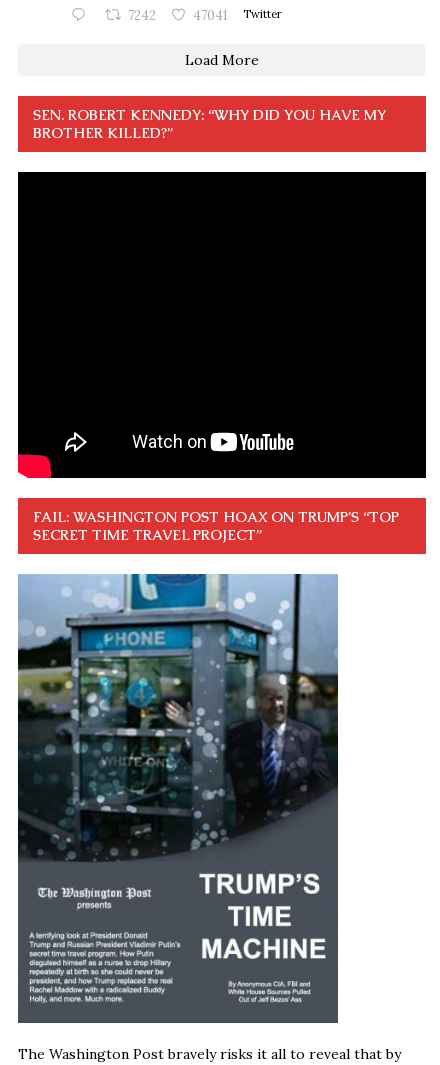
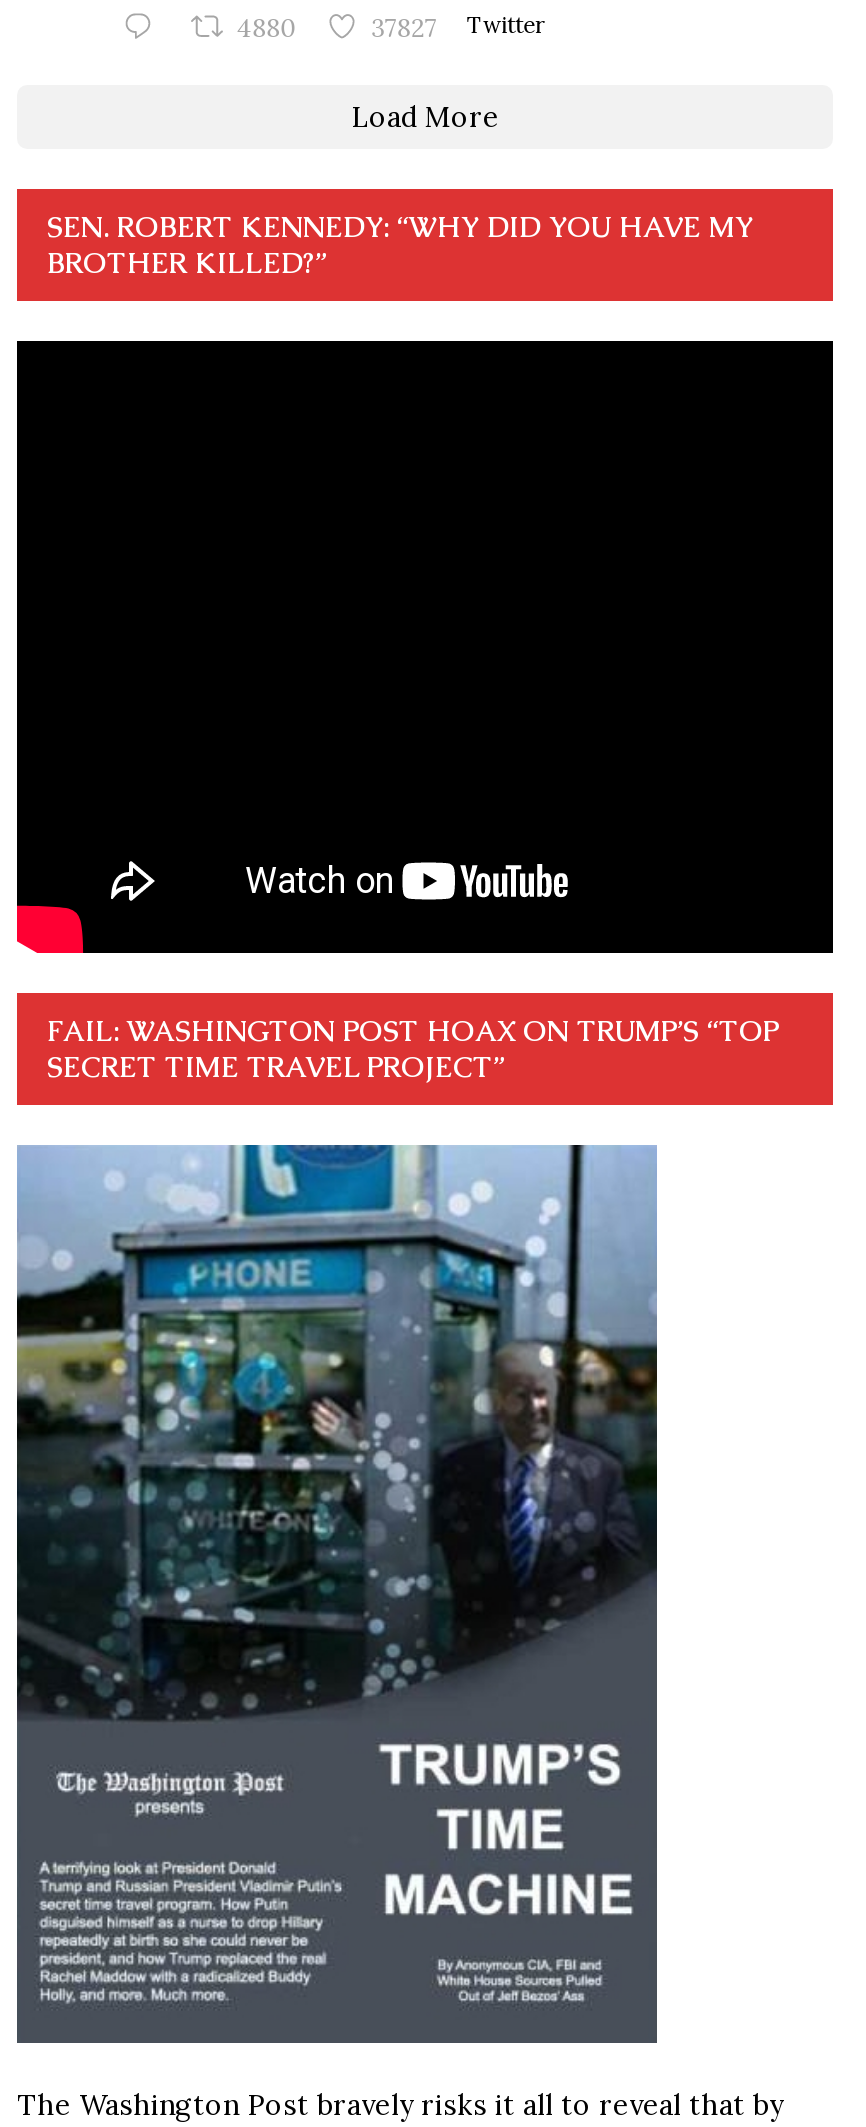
- 7242
- 47041
+ 4880
+ 37827
